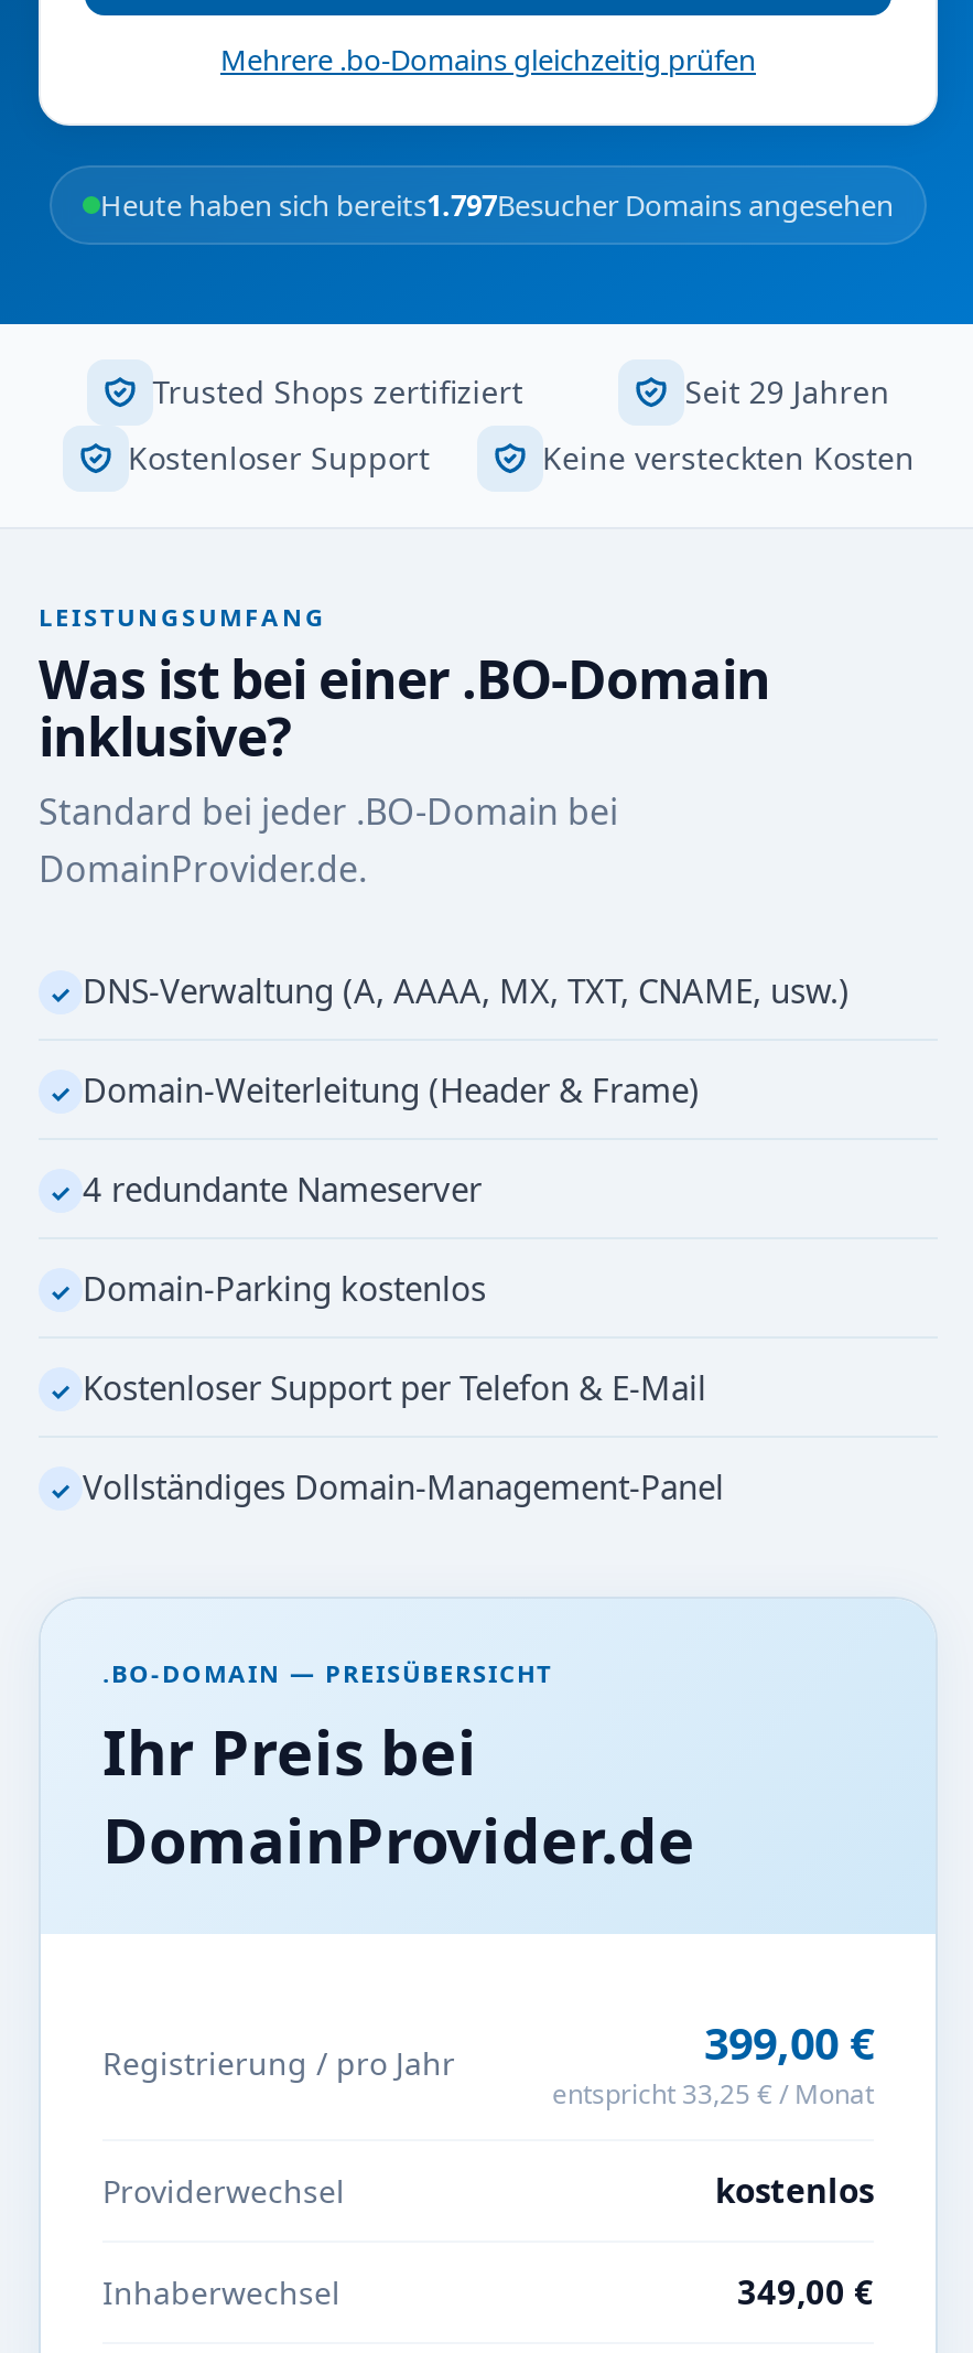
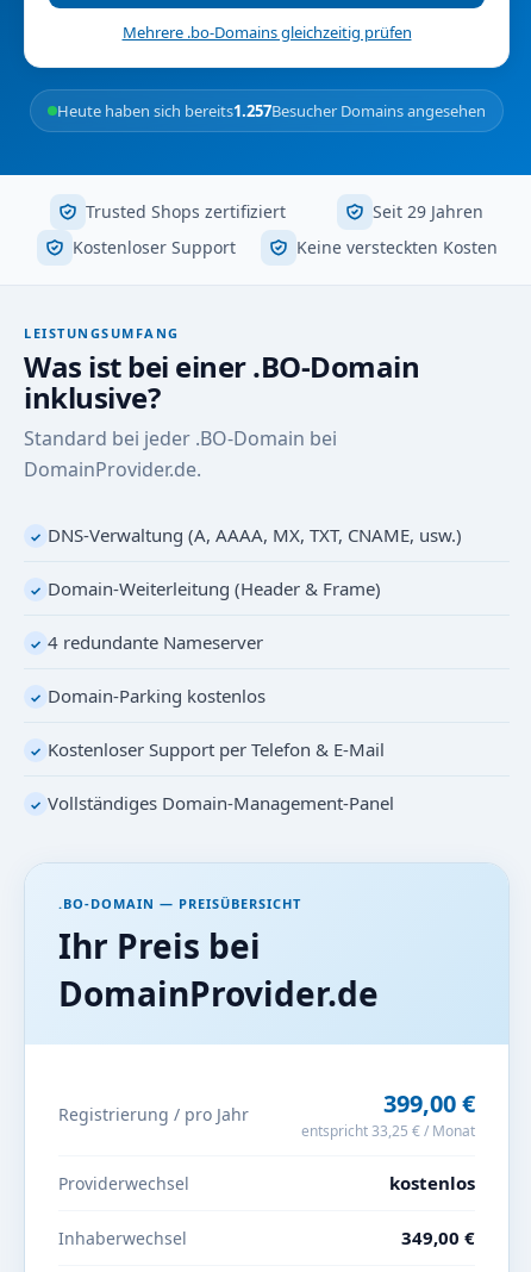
- Heute haben sich bereits1.797Besucher Domains angesehen
+ Heute haben sich bereits1.257Besucher Domains angesehen
